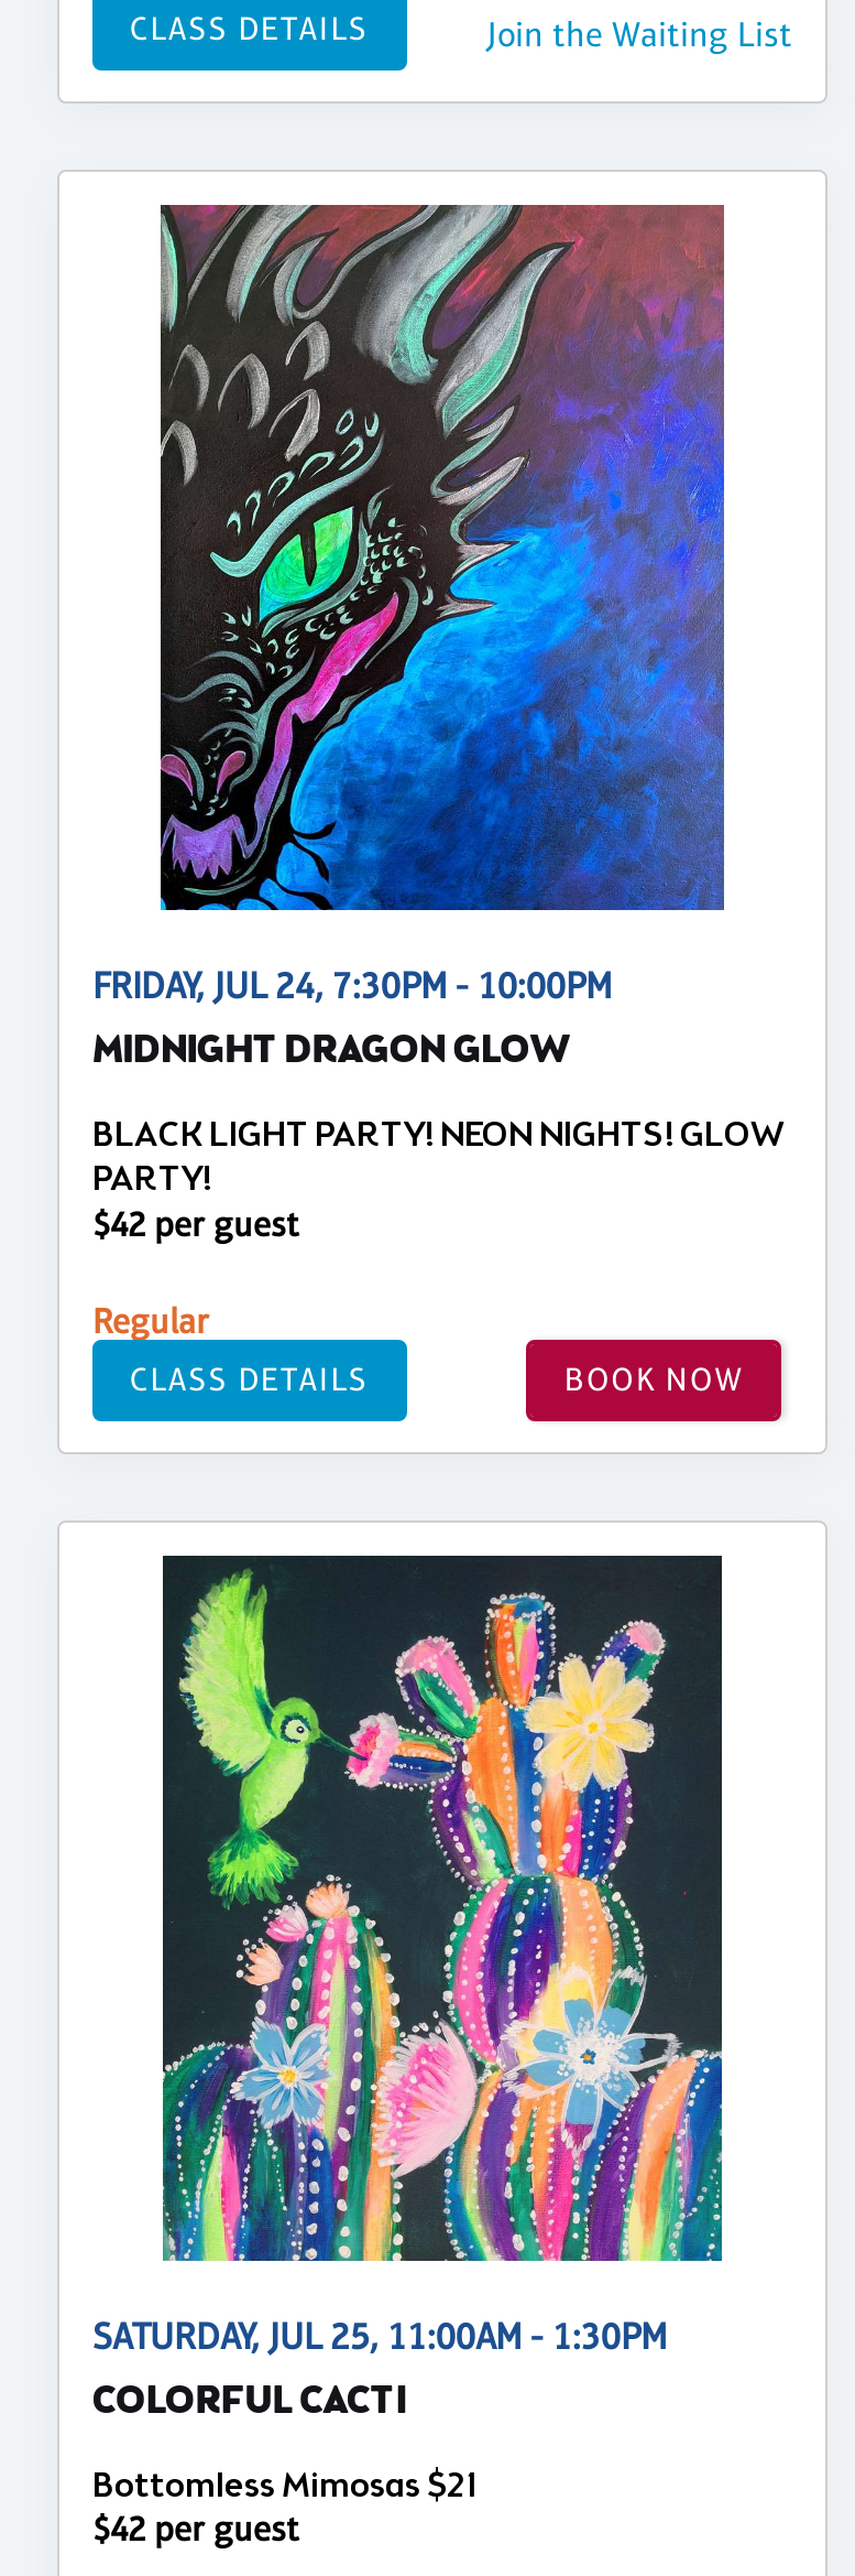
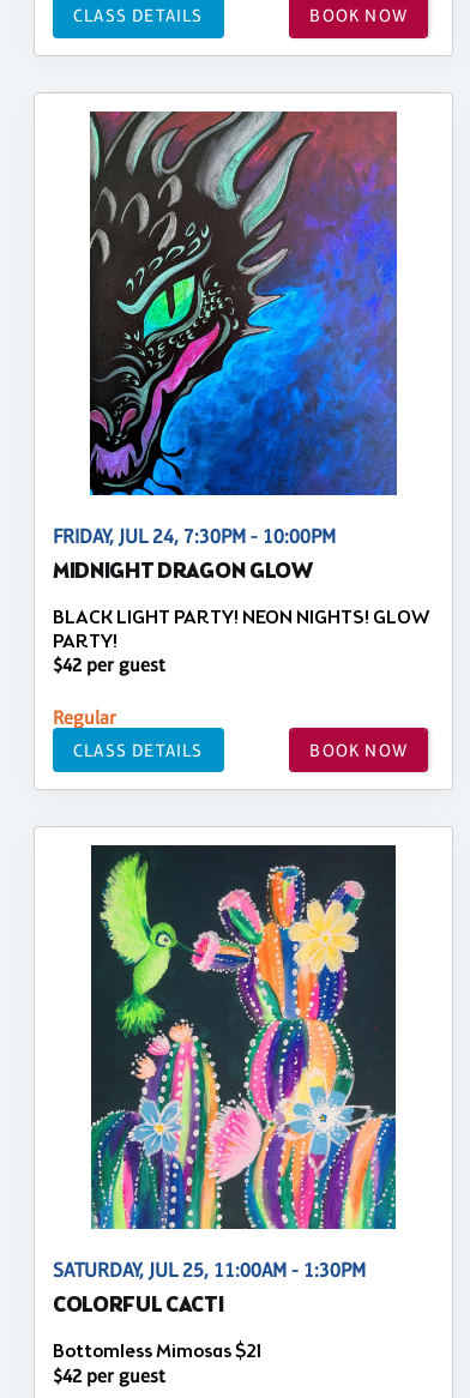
- Join the Waiting List
+ BOOK NOW
